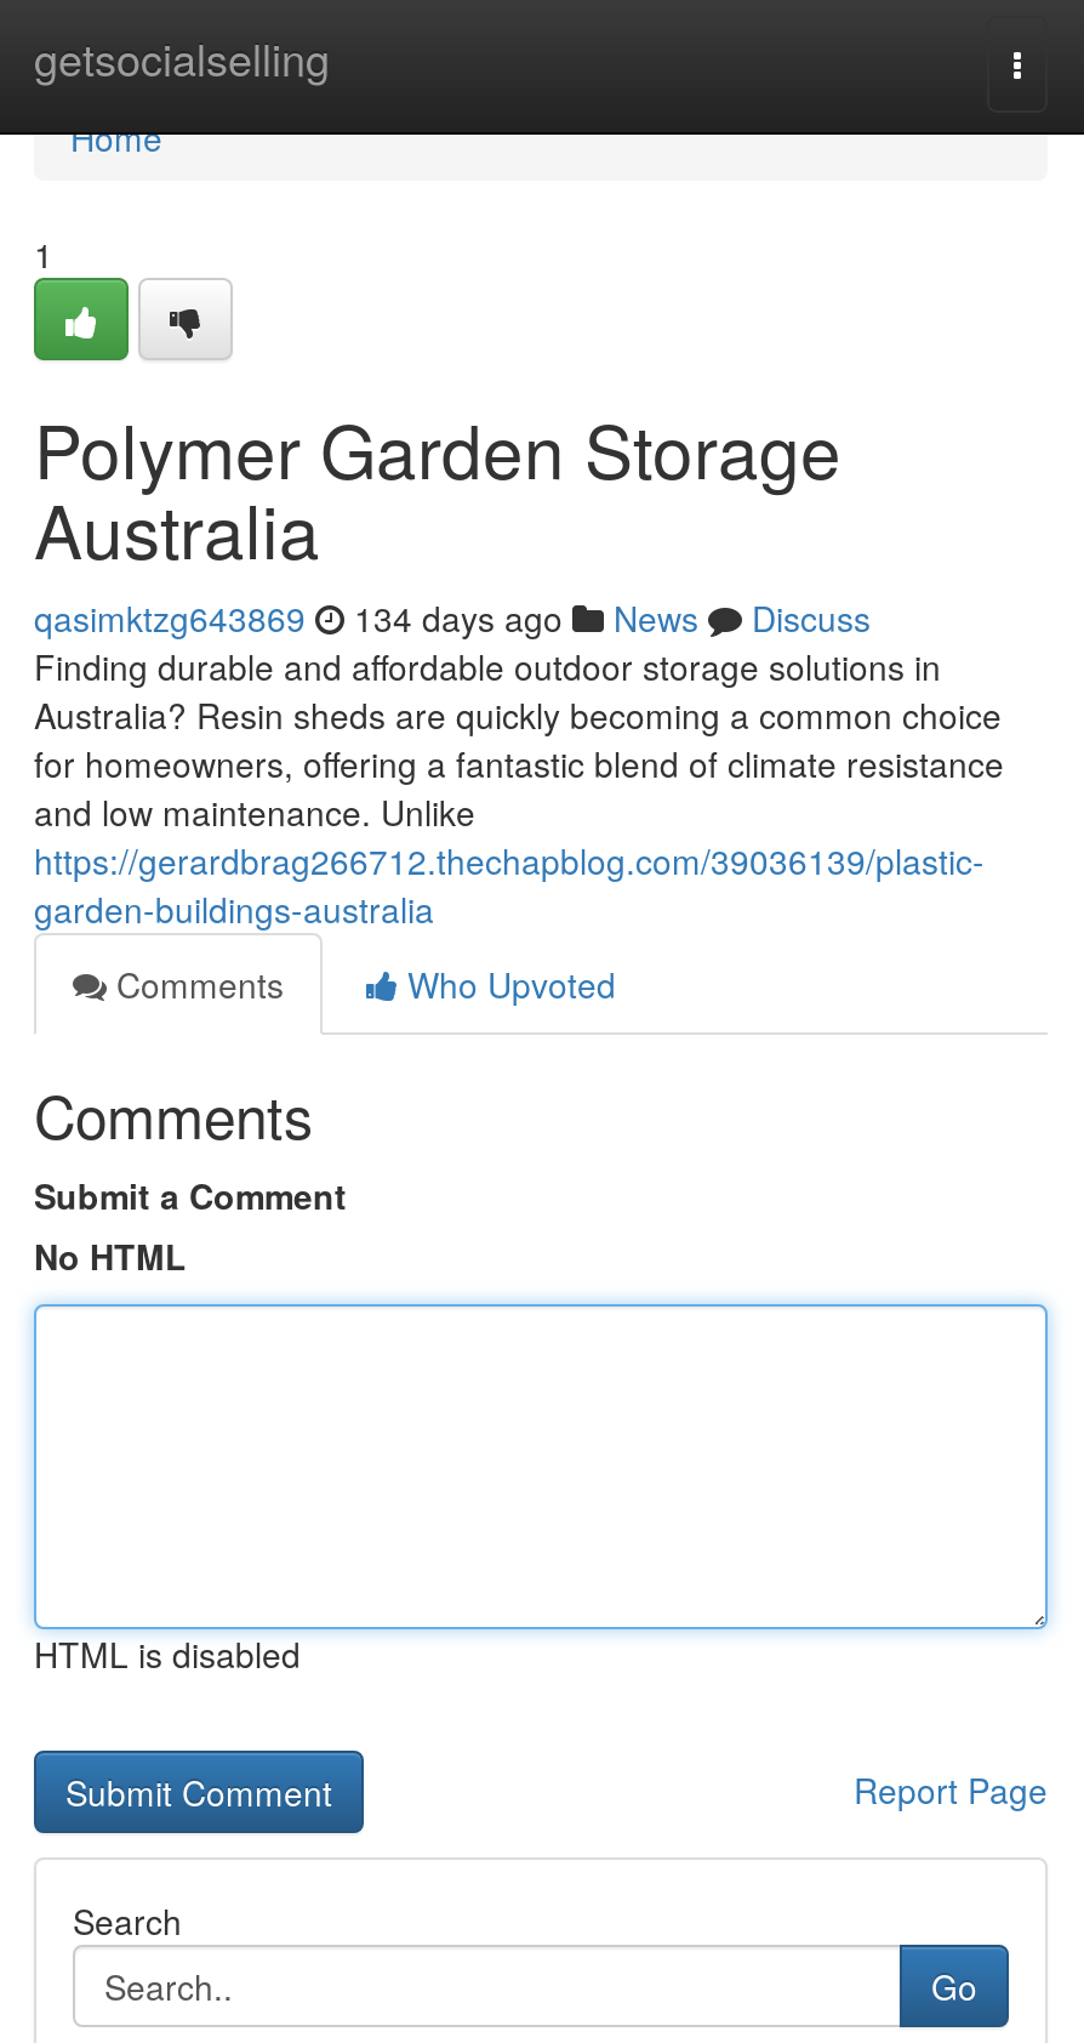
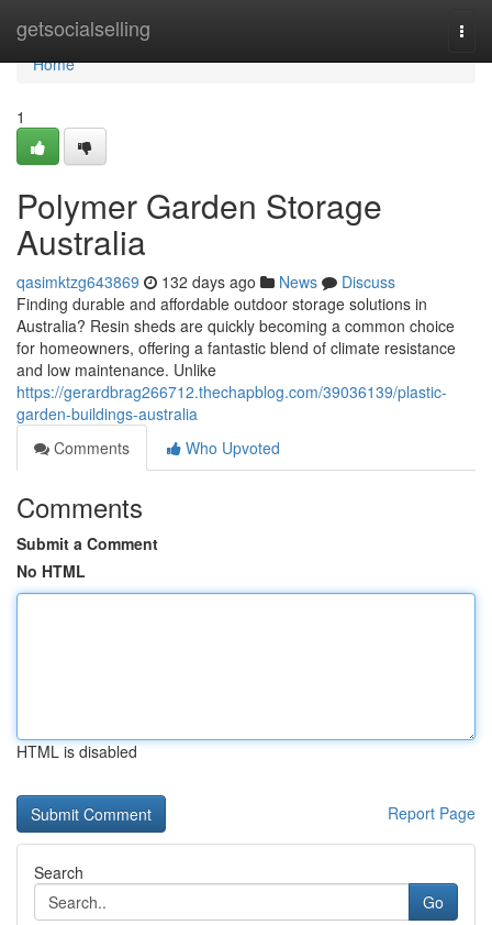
- qasimktzg643869 134 days ago News Discuss
+ qasimktzg643869 132 days ago News Discuss
